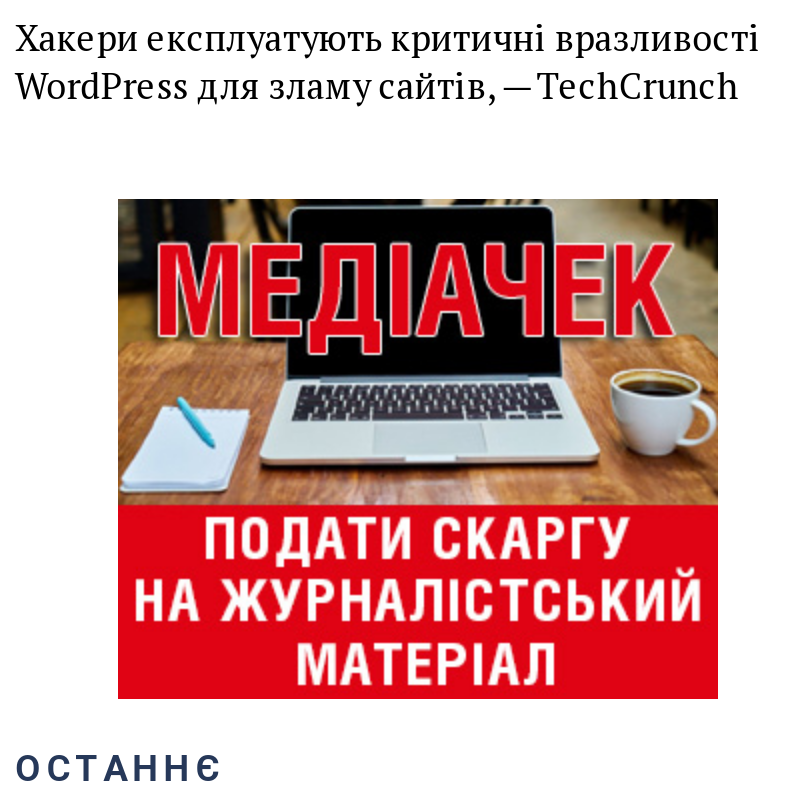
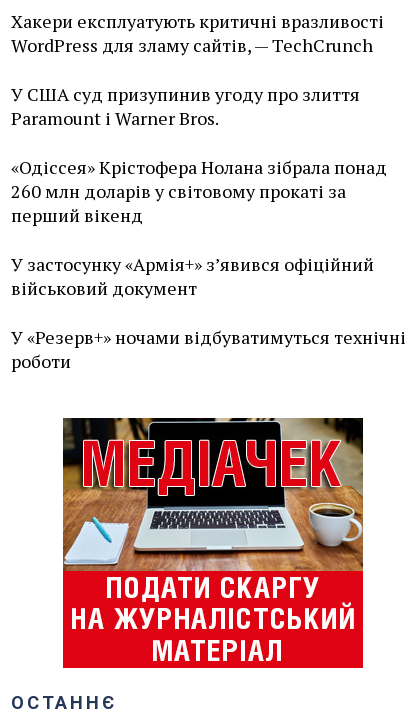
+ У США суд призупинив угоду про злиття
+ Paramount і Warner Bros.
+ «Одіссея» Крістофера Нолана зібрала понад
+ 260 млн доларів у світовому прокаті за
+ перший вікенд
+ У застосунку «Армія+» зʼявився офіційний
+ військовий документ
+ У «Резерв+» ночами відбуватимуться технічні
+ роботи
